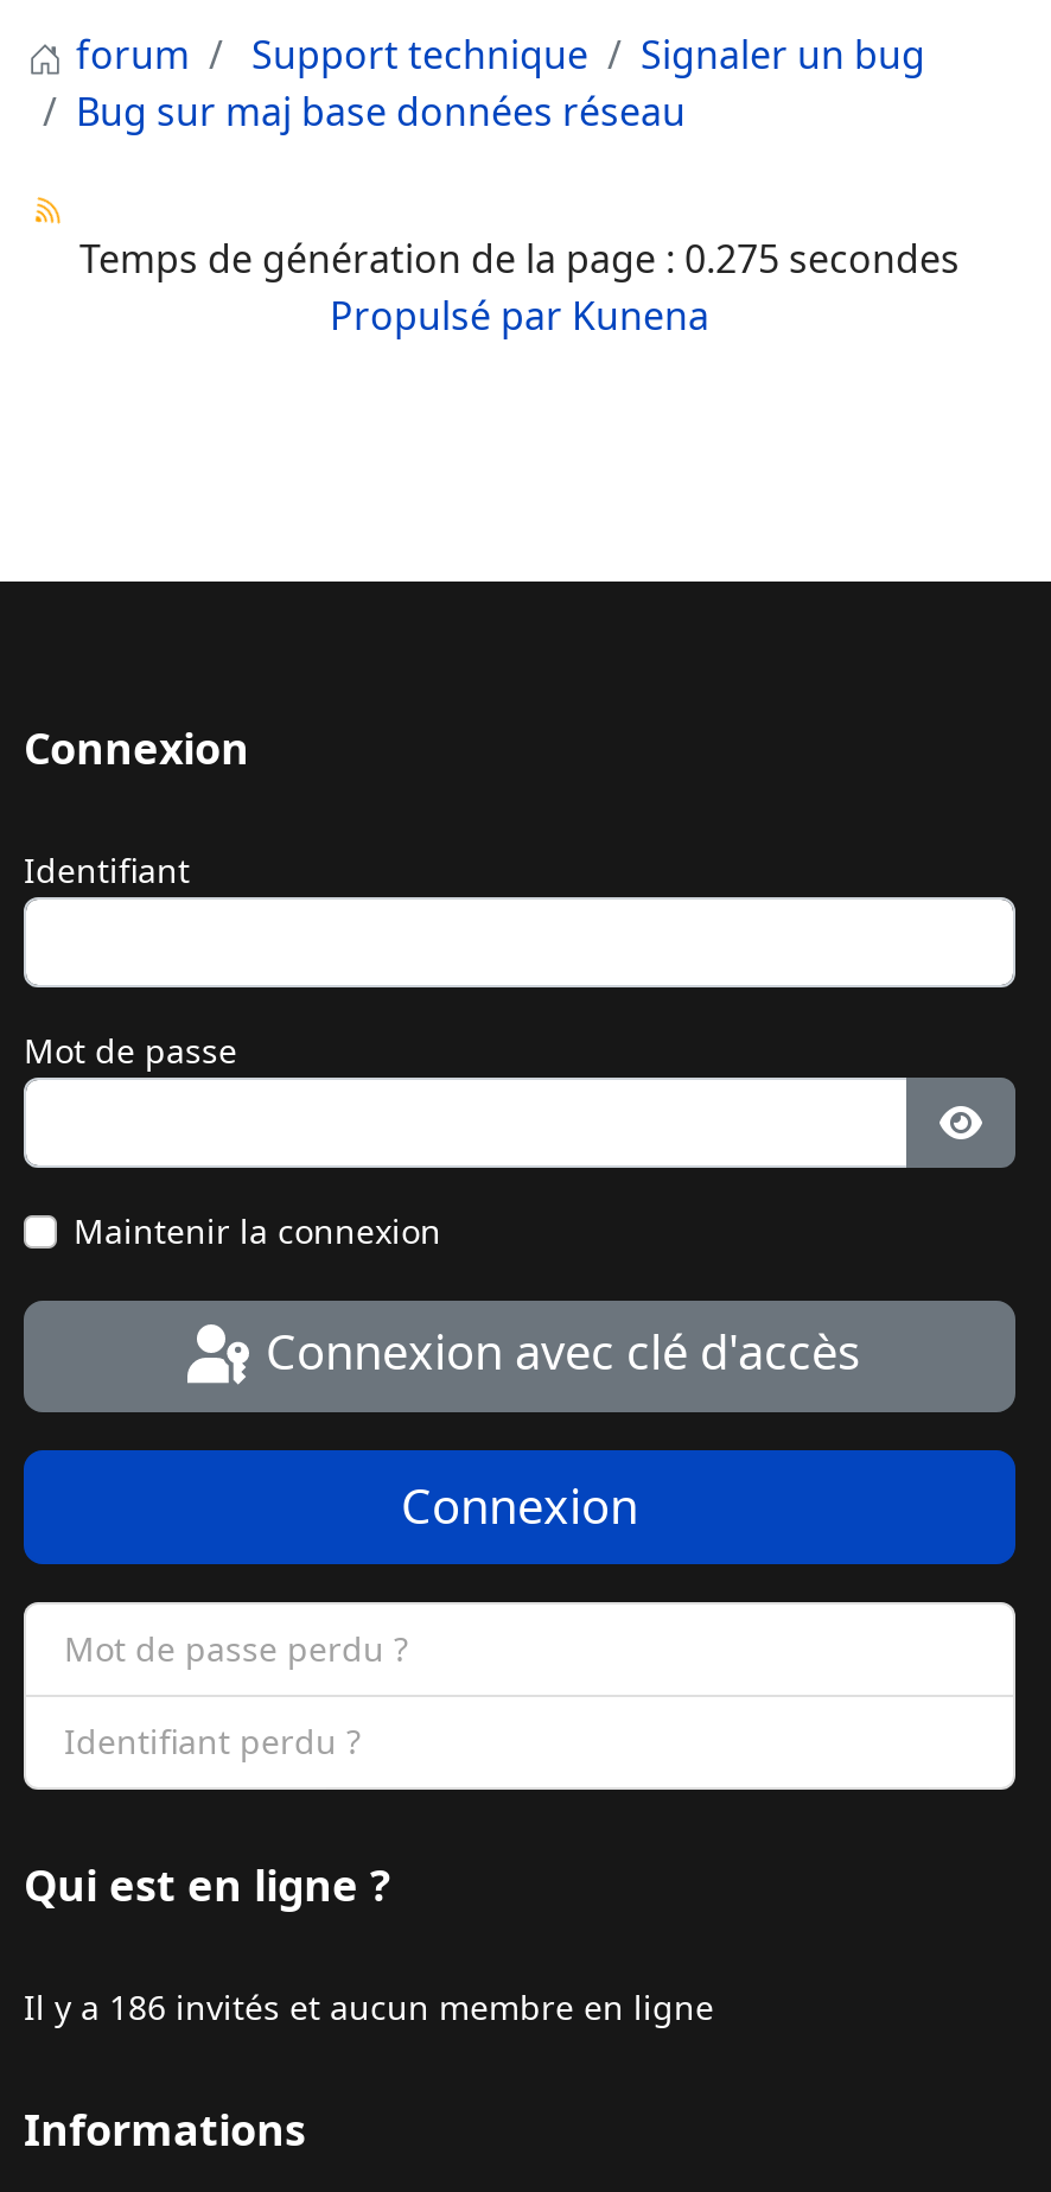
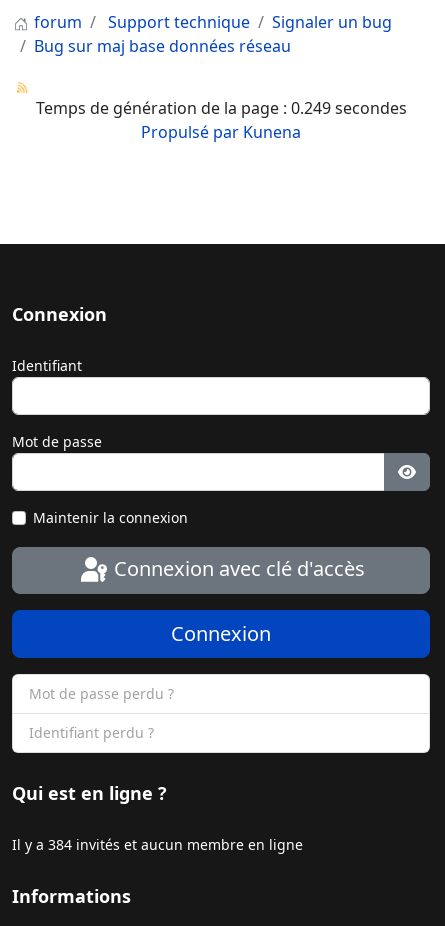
- Temps de génération de la page : 0.275 secondes
+ Temps de génération de la page : 0.249 secondes

- Il y a 186 invités et aucun membre en ligne
+ Il y a 384 invités et aucun membre en ligne
